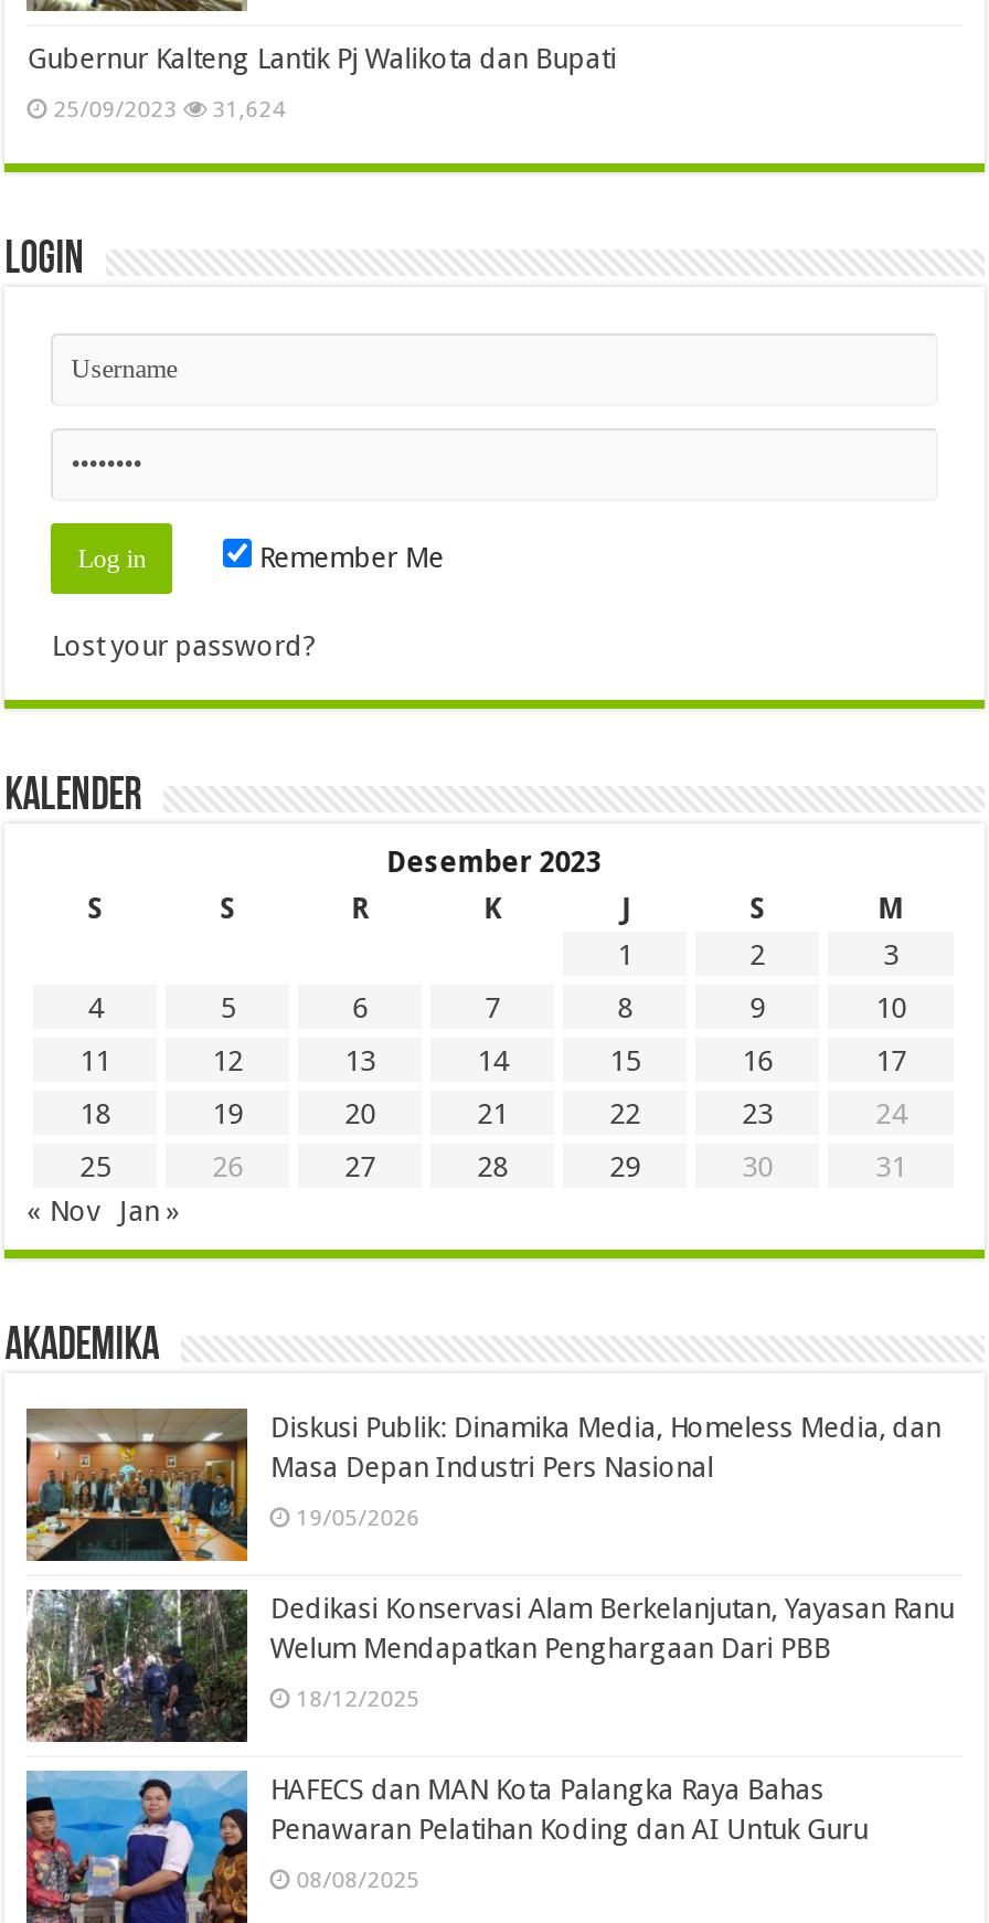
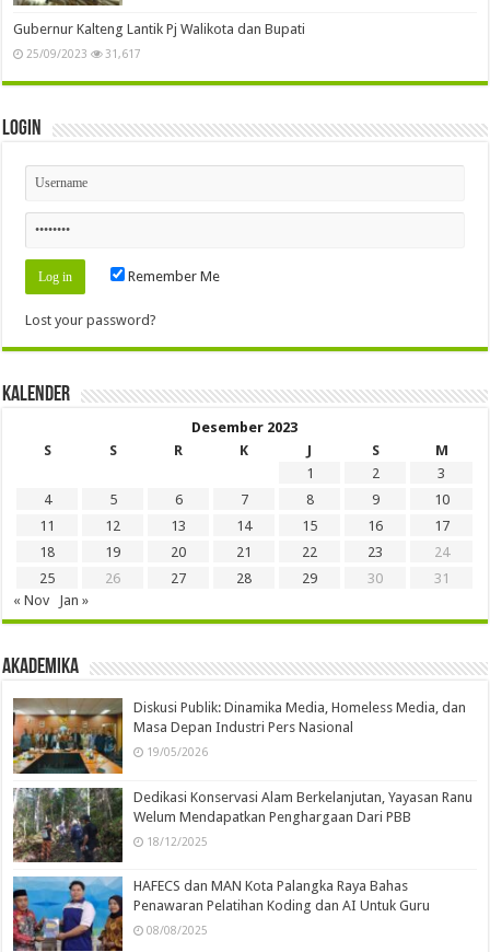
- 25/09/2023 31,624
+ 25/09/2023 31,617
